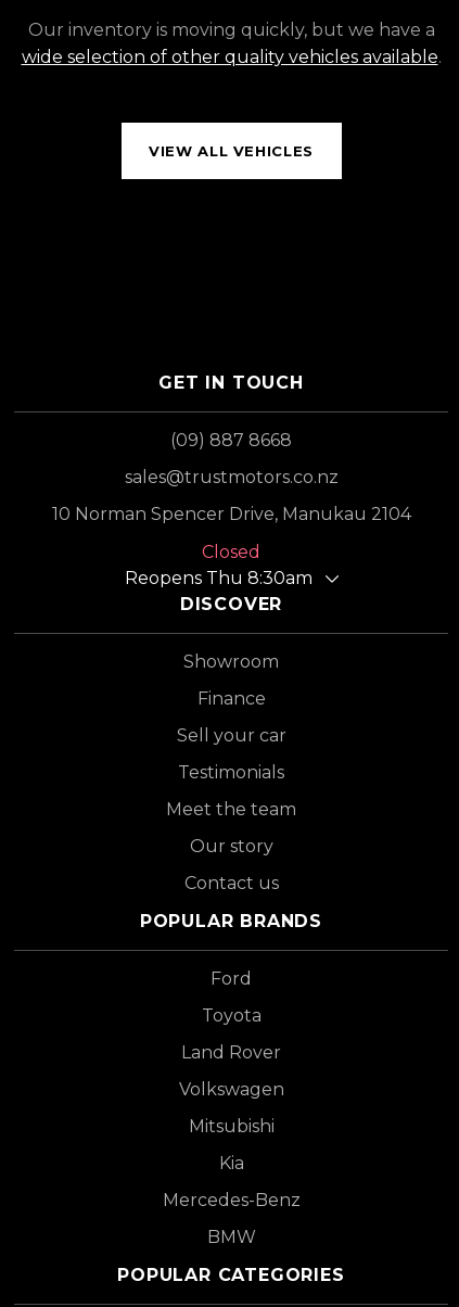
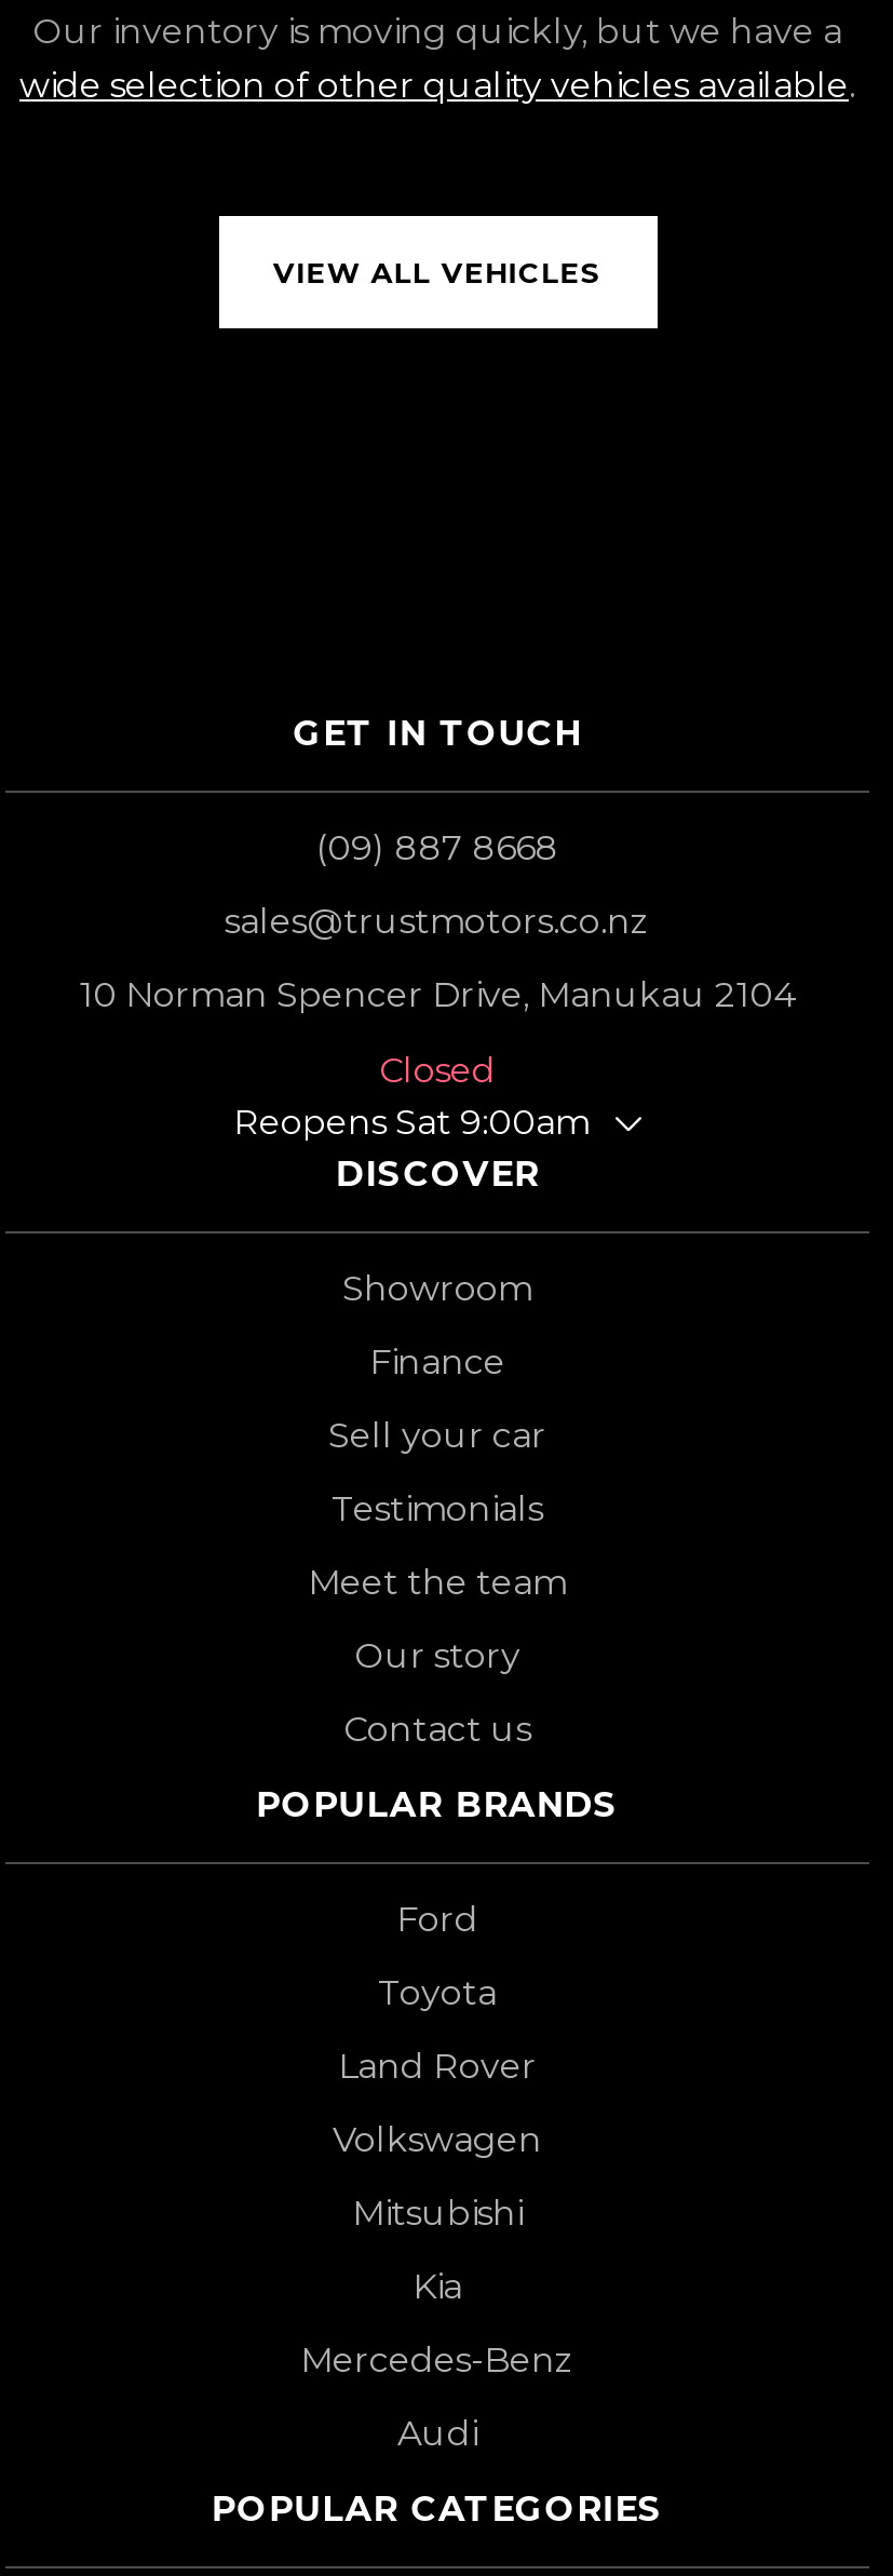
- Reopens Thu 8:30am
+ Reopens Sat 9:00am

- BMW
+ Audi
